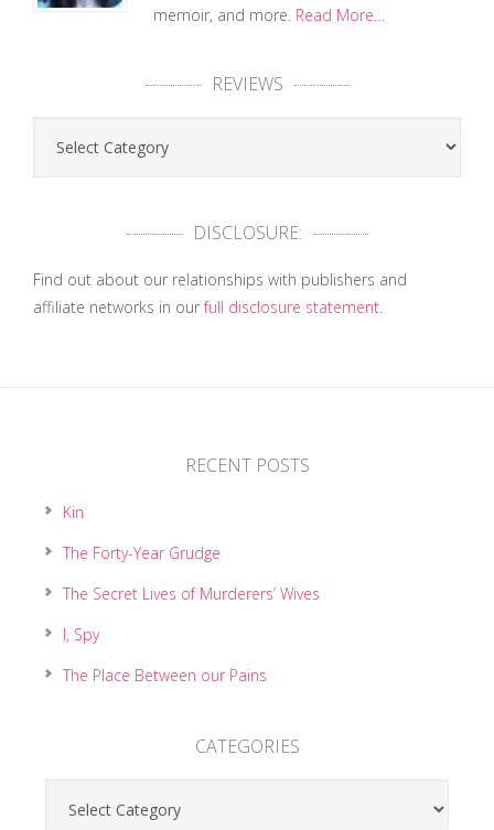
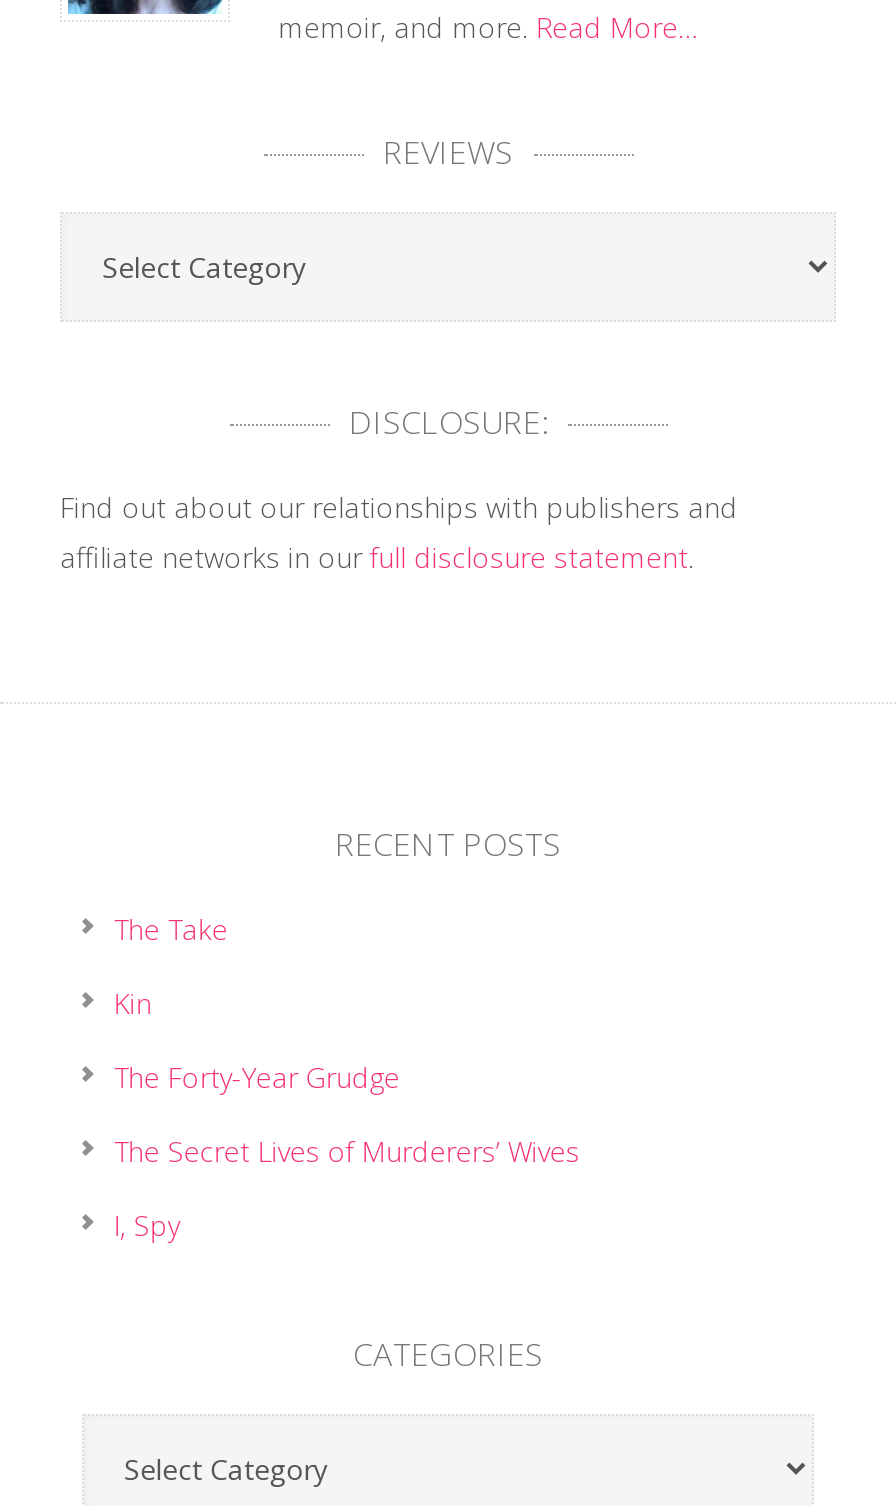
+ The Take

moved down: Kin | The Forty-Year Grudge | The Secret Lives of Murderers’ Wives | I, Spy

- The Place Between our Pains
